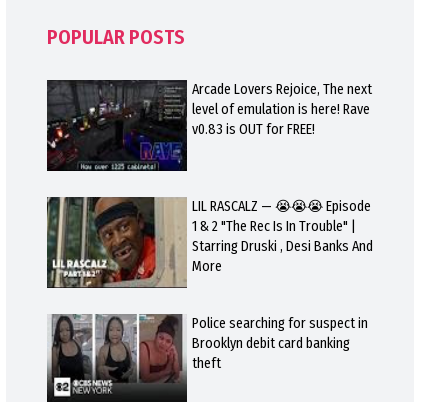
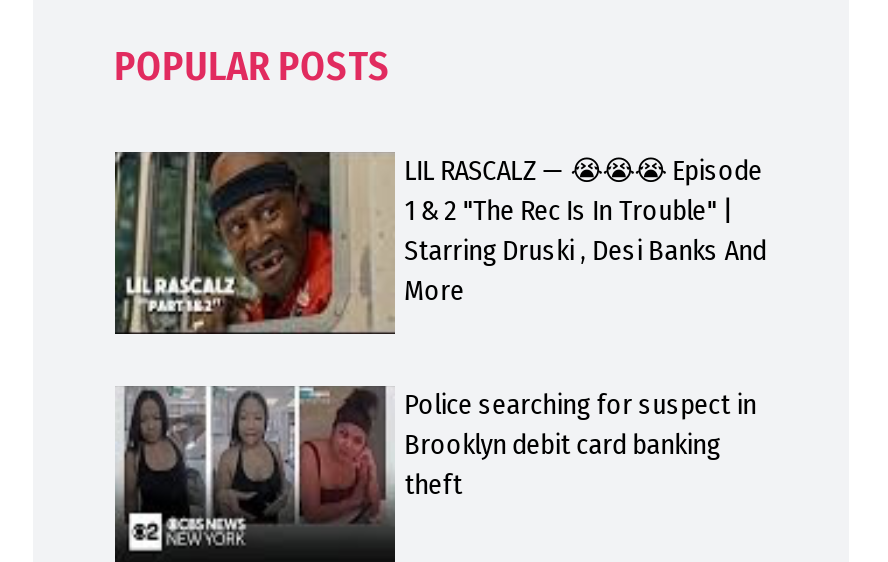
- [image]
- Arcade Lovers Rejoice, The next
- level of emulation is here! Rave
- v0.83 is OUT for FREE!
